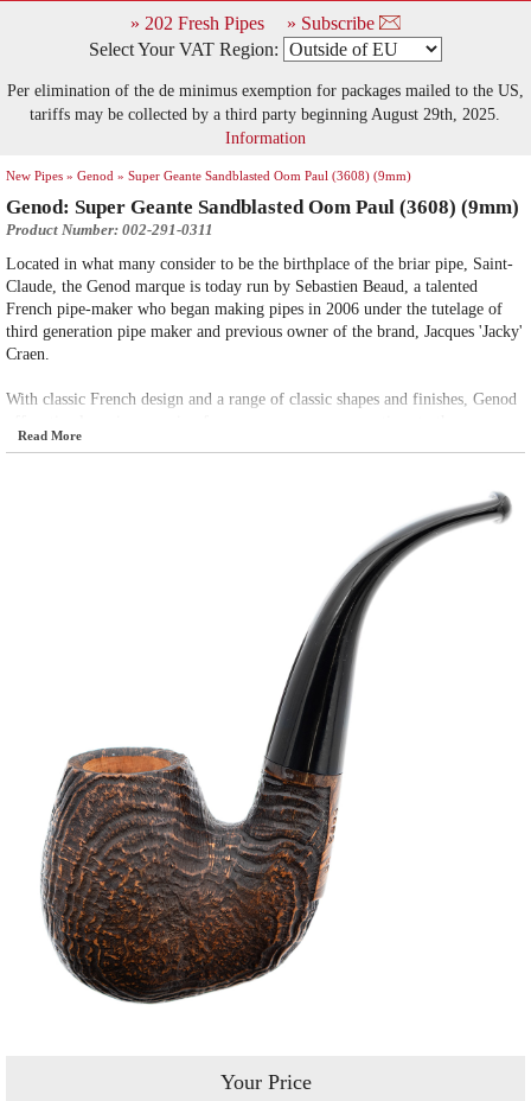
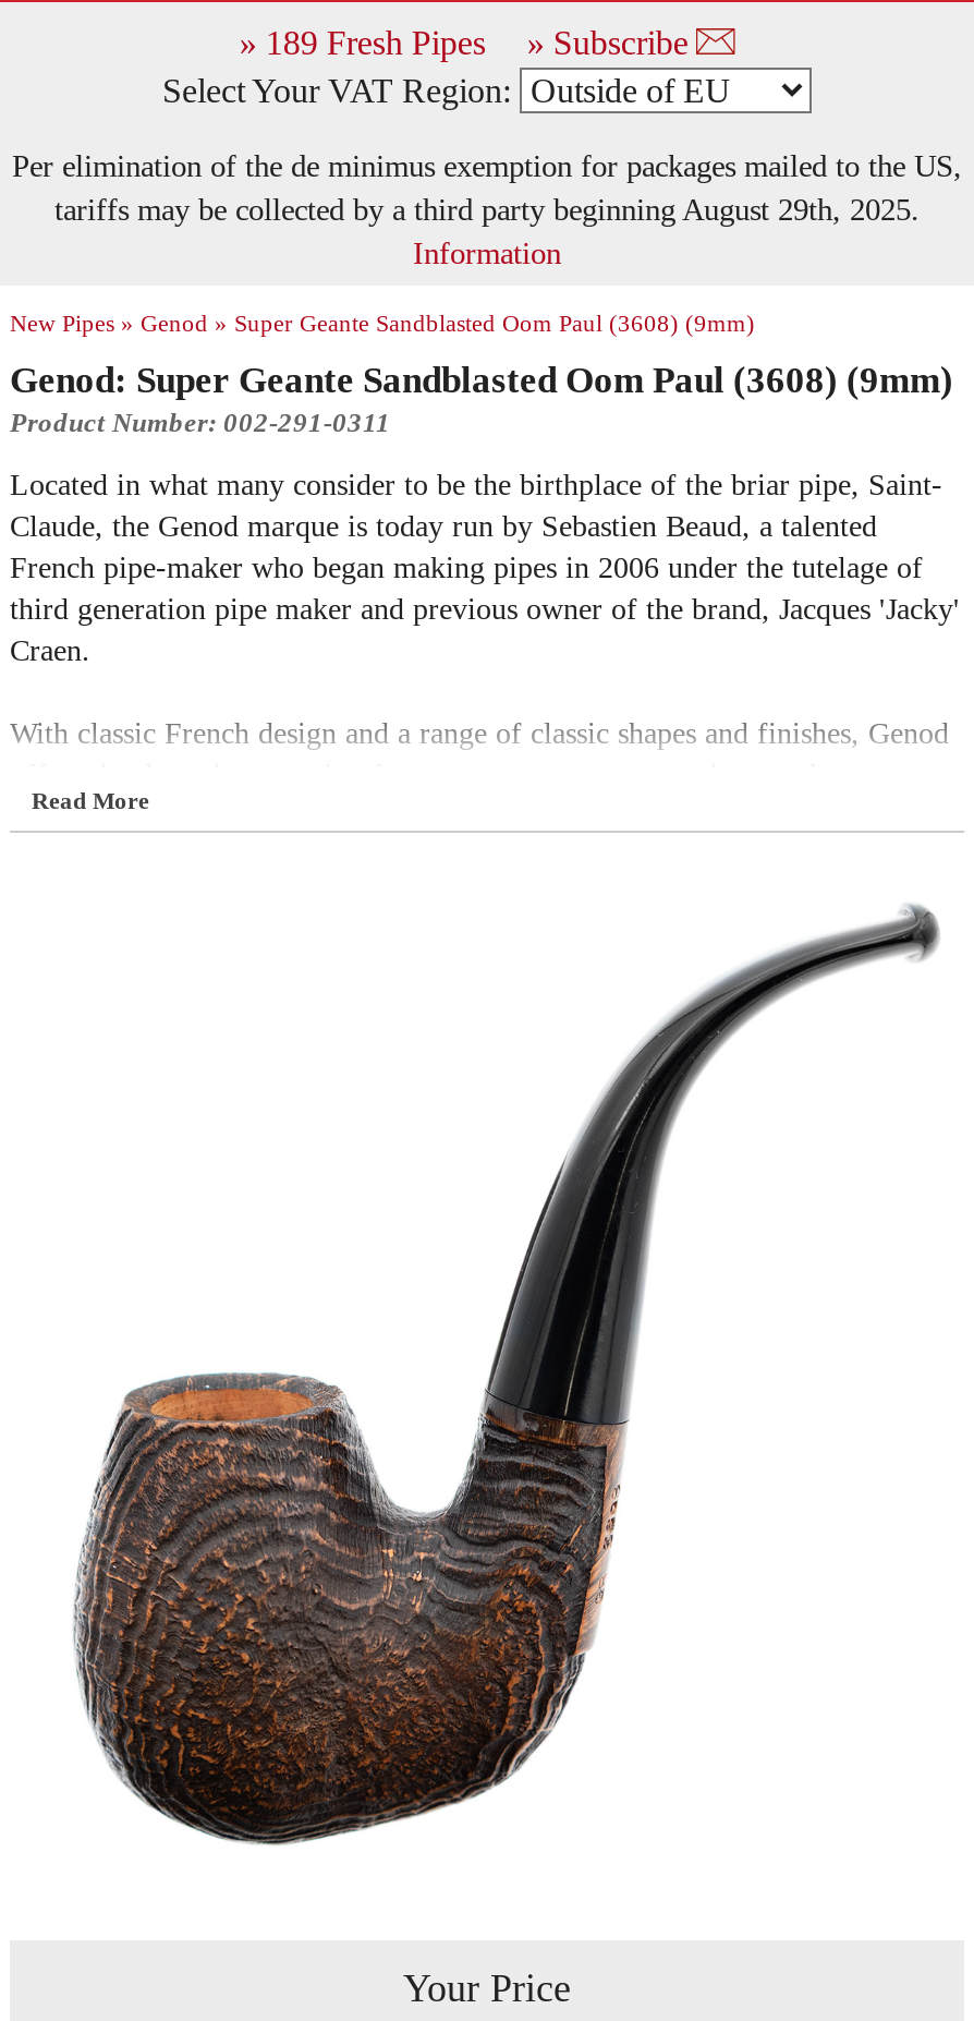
- » 202 Fresh Pipes » Subscribe
+ » 189 Fresh Pipes » Subscribe
